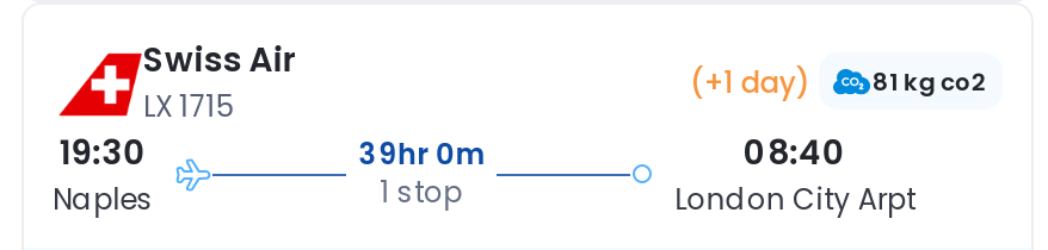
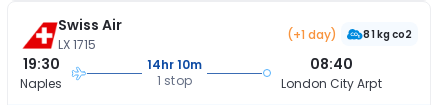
- 39hr 0m
+ 14hr 10m
